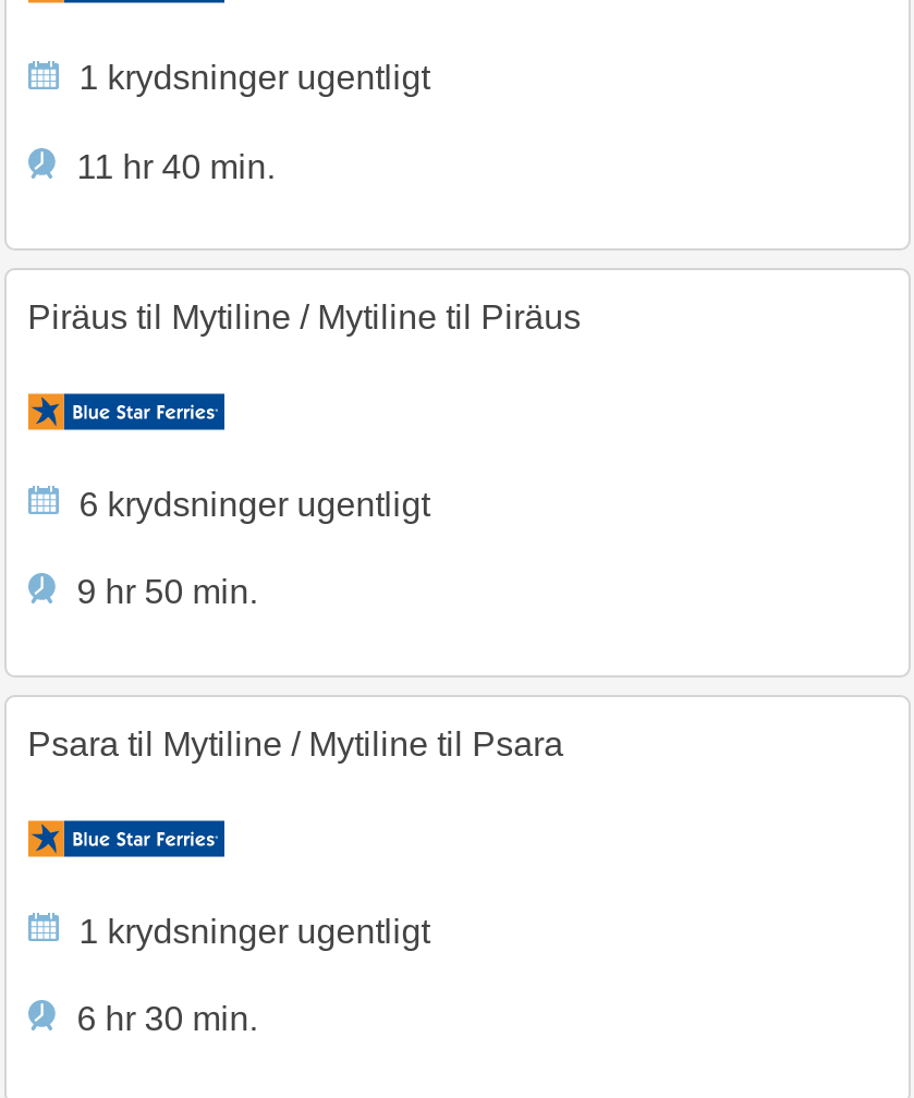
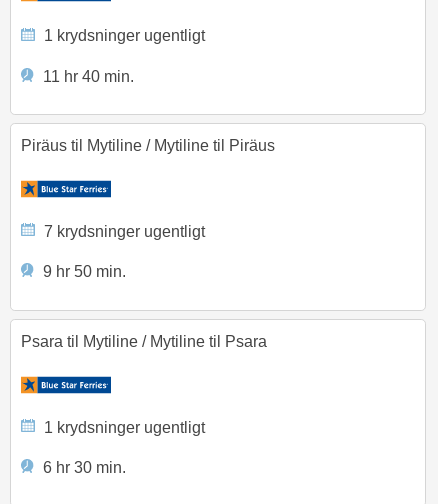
- 6 krydsninger ugentligt
+ 7 krydsninger ugentligt
